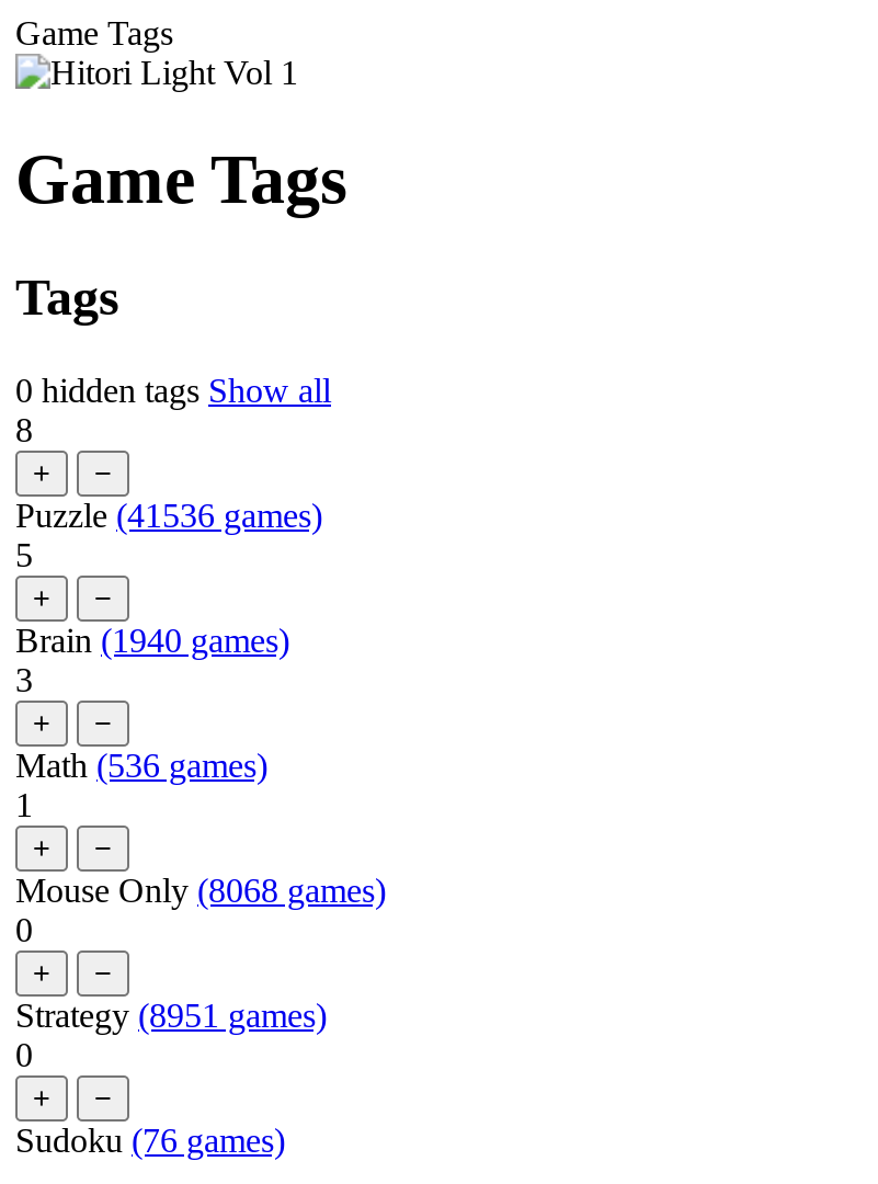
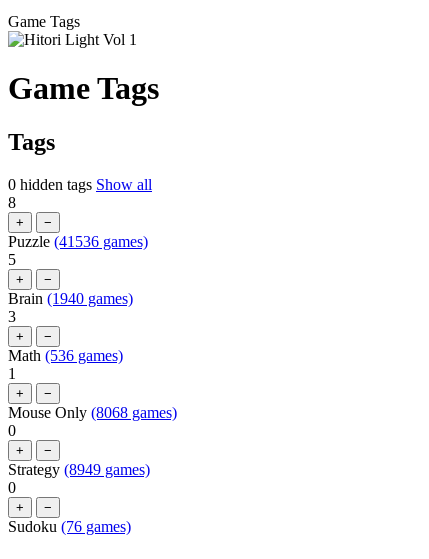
- Strategy (8951 games)
+ Strategy (8949 games)
